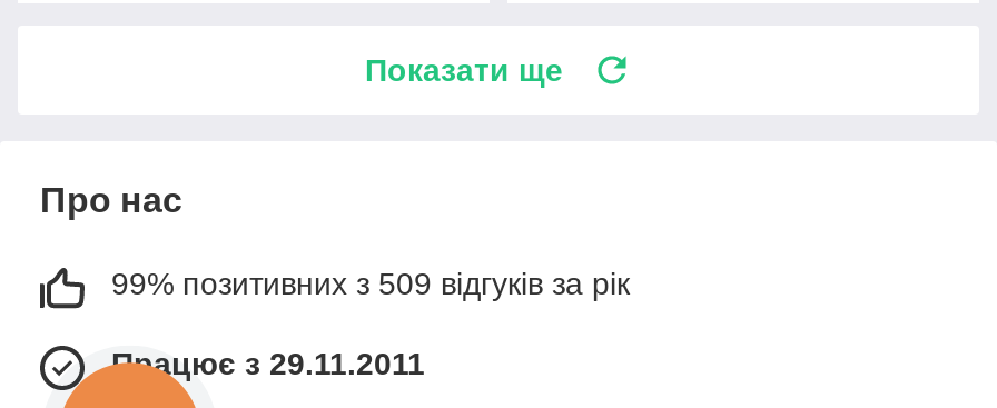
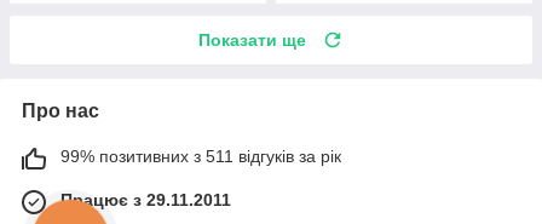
- 99% позитивних з 509 відгуків за рік
+ 99% позитивних з 511 відгуків за рік
